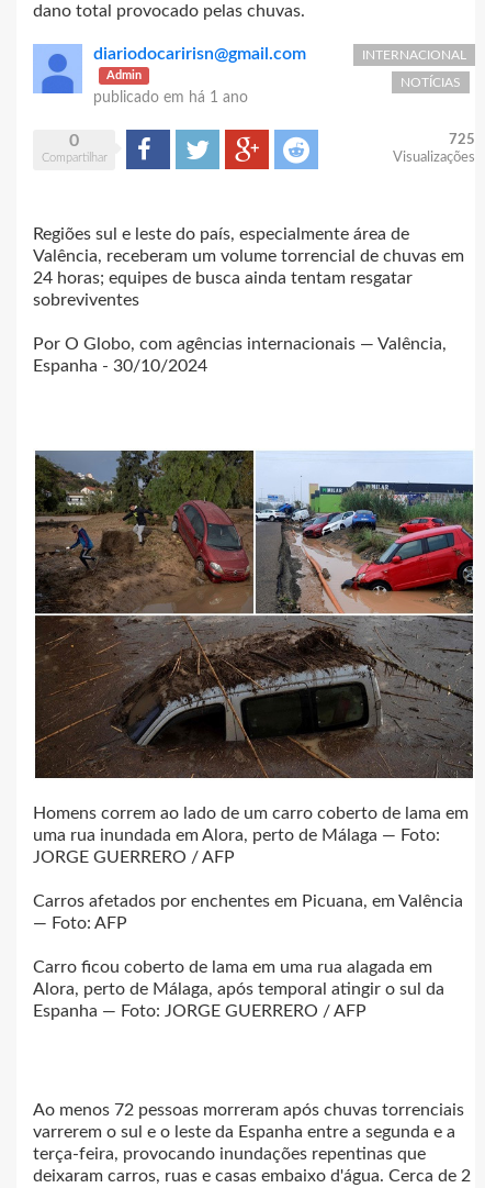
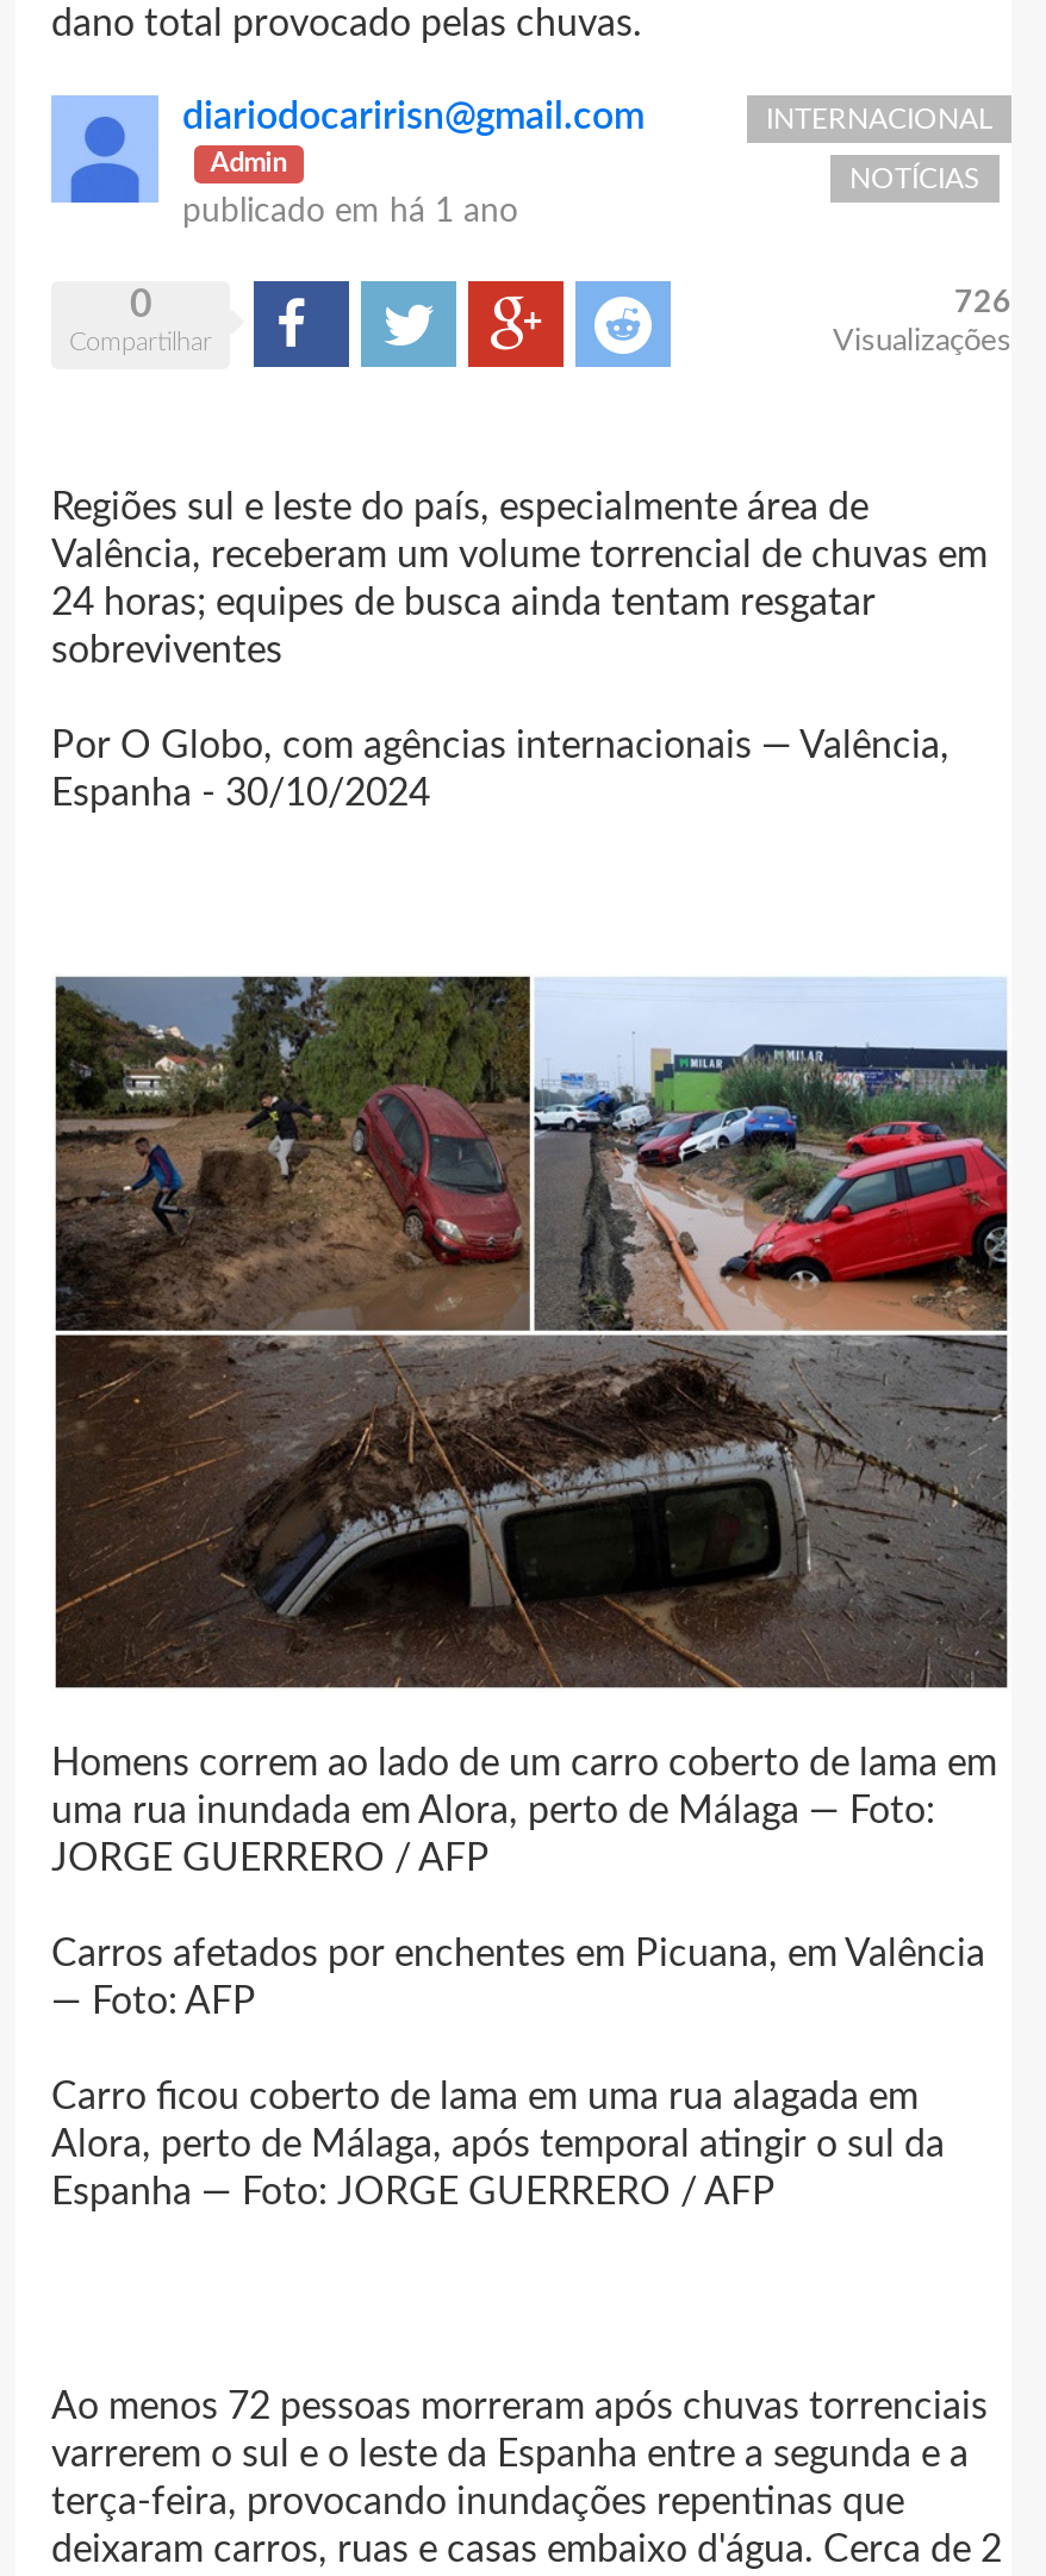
- 725
+ 726
